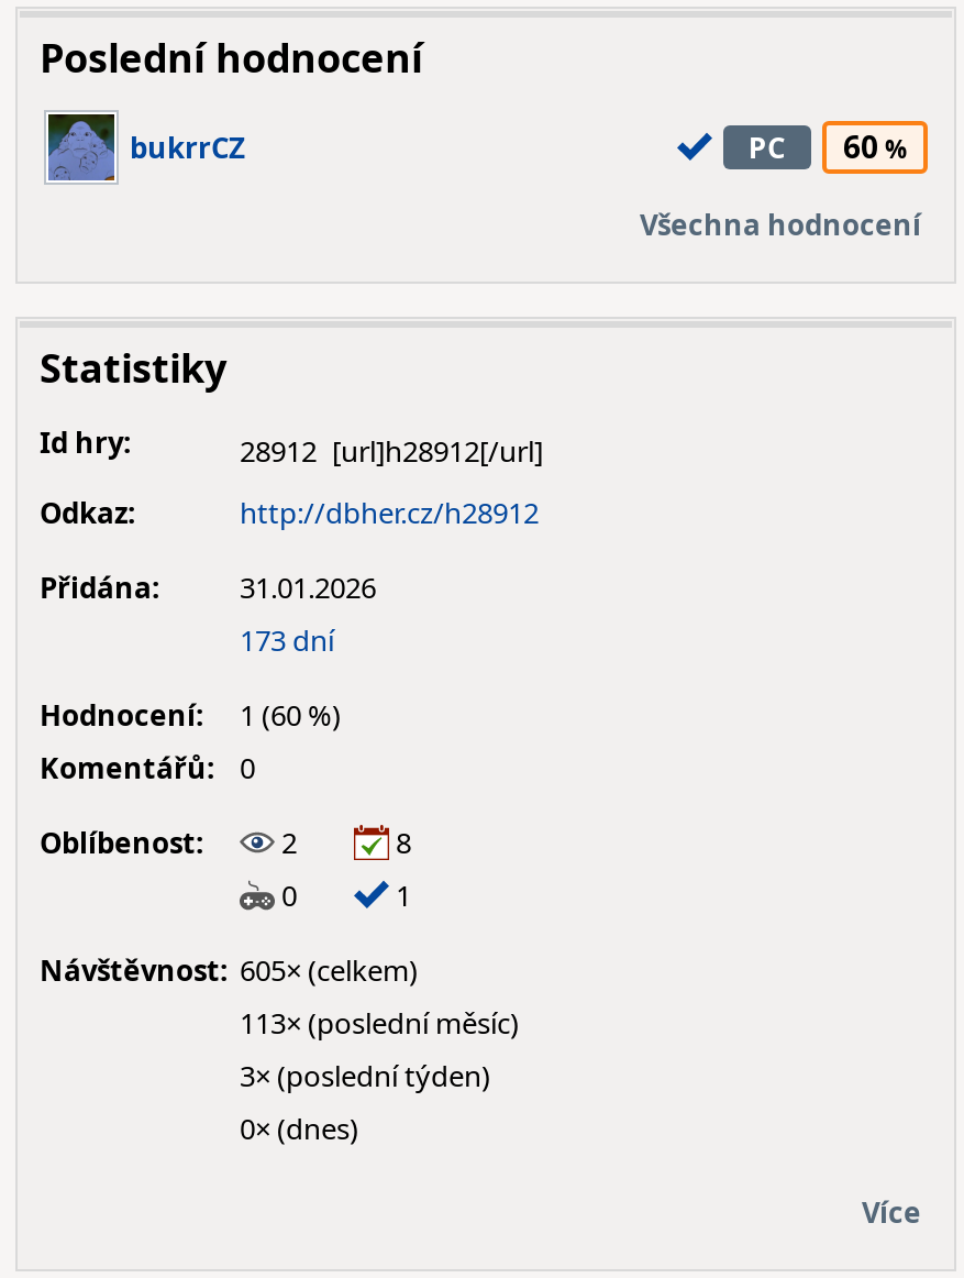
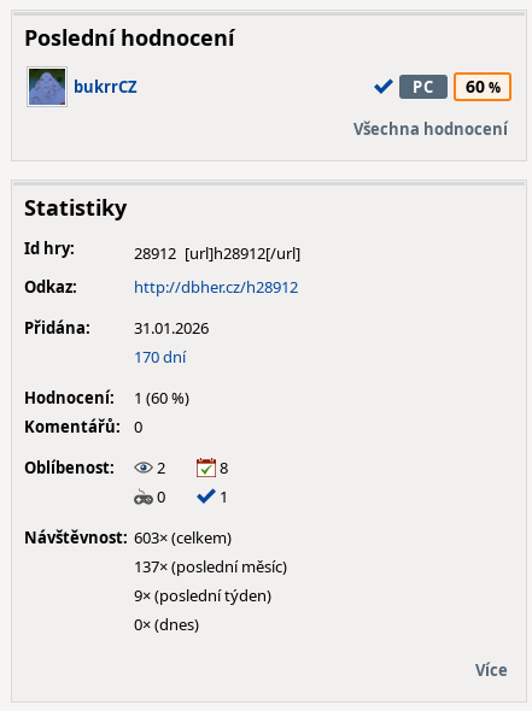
- 173 dní
+ 170 dní

- Návštěvnost: 605× (celkem)
+ Návštěvnost: 603× (celkem)

- 113× (poslední měsíc)
+ 137× (poslední měsíc)

- 3× (poslední týden)
+ 9× (poslední týden)
